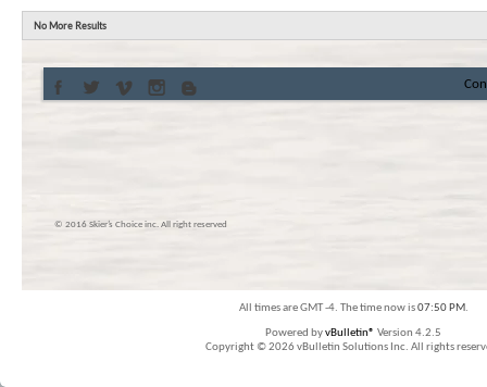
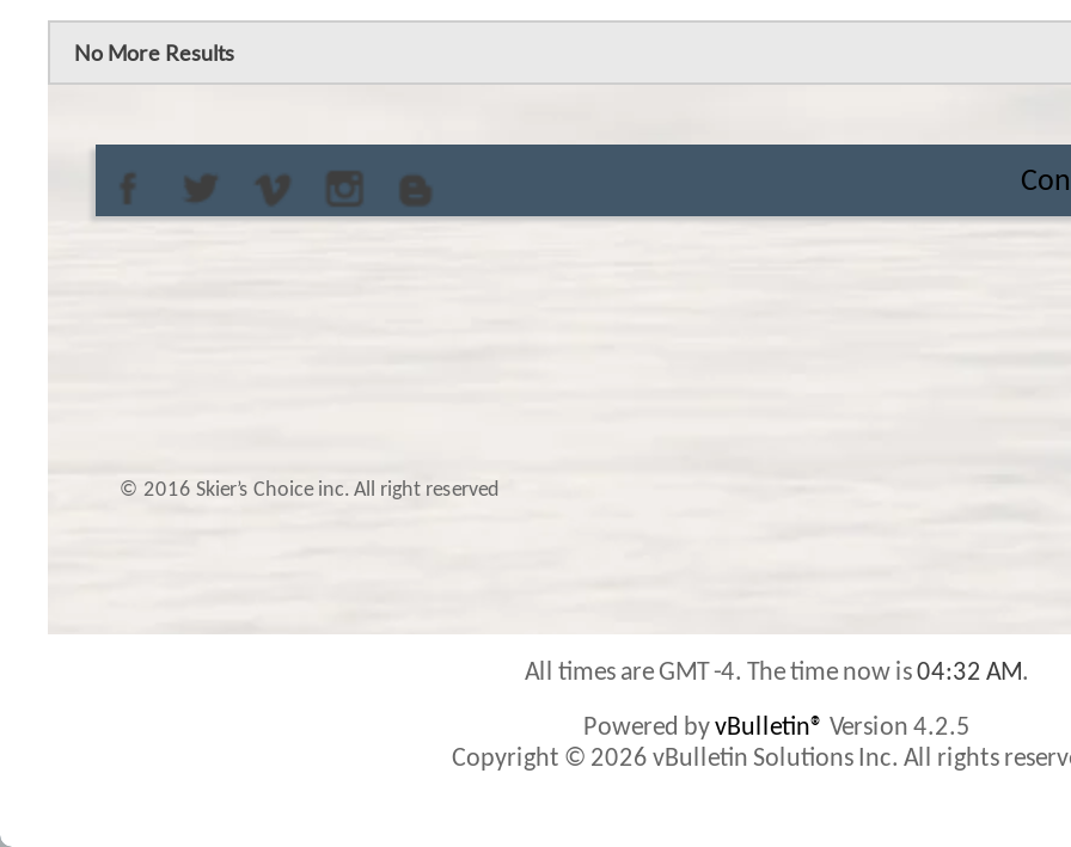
- All times are GMT -4. The time now is 07:50 PM.
+ All times are GMT -4. The time now is 04:32 AM.
